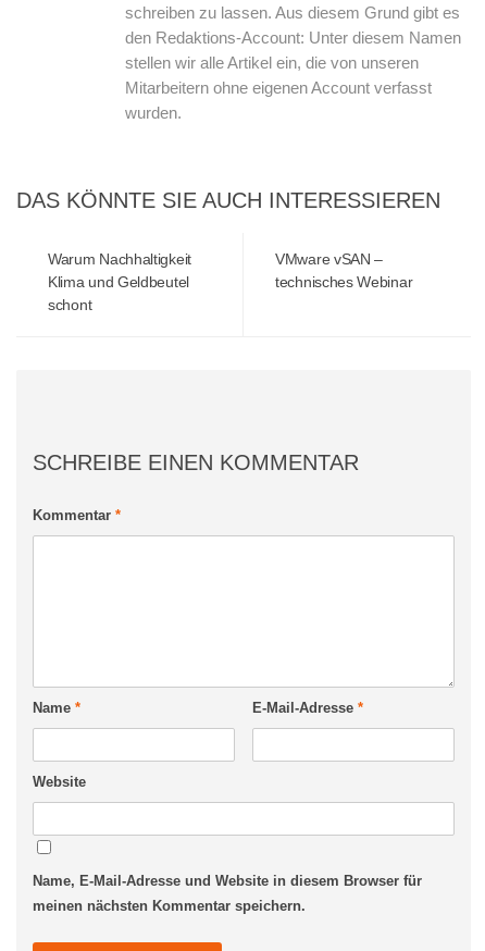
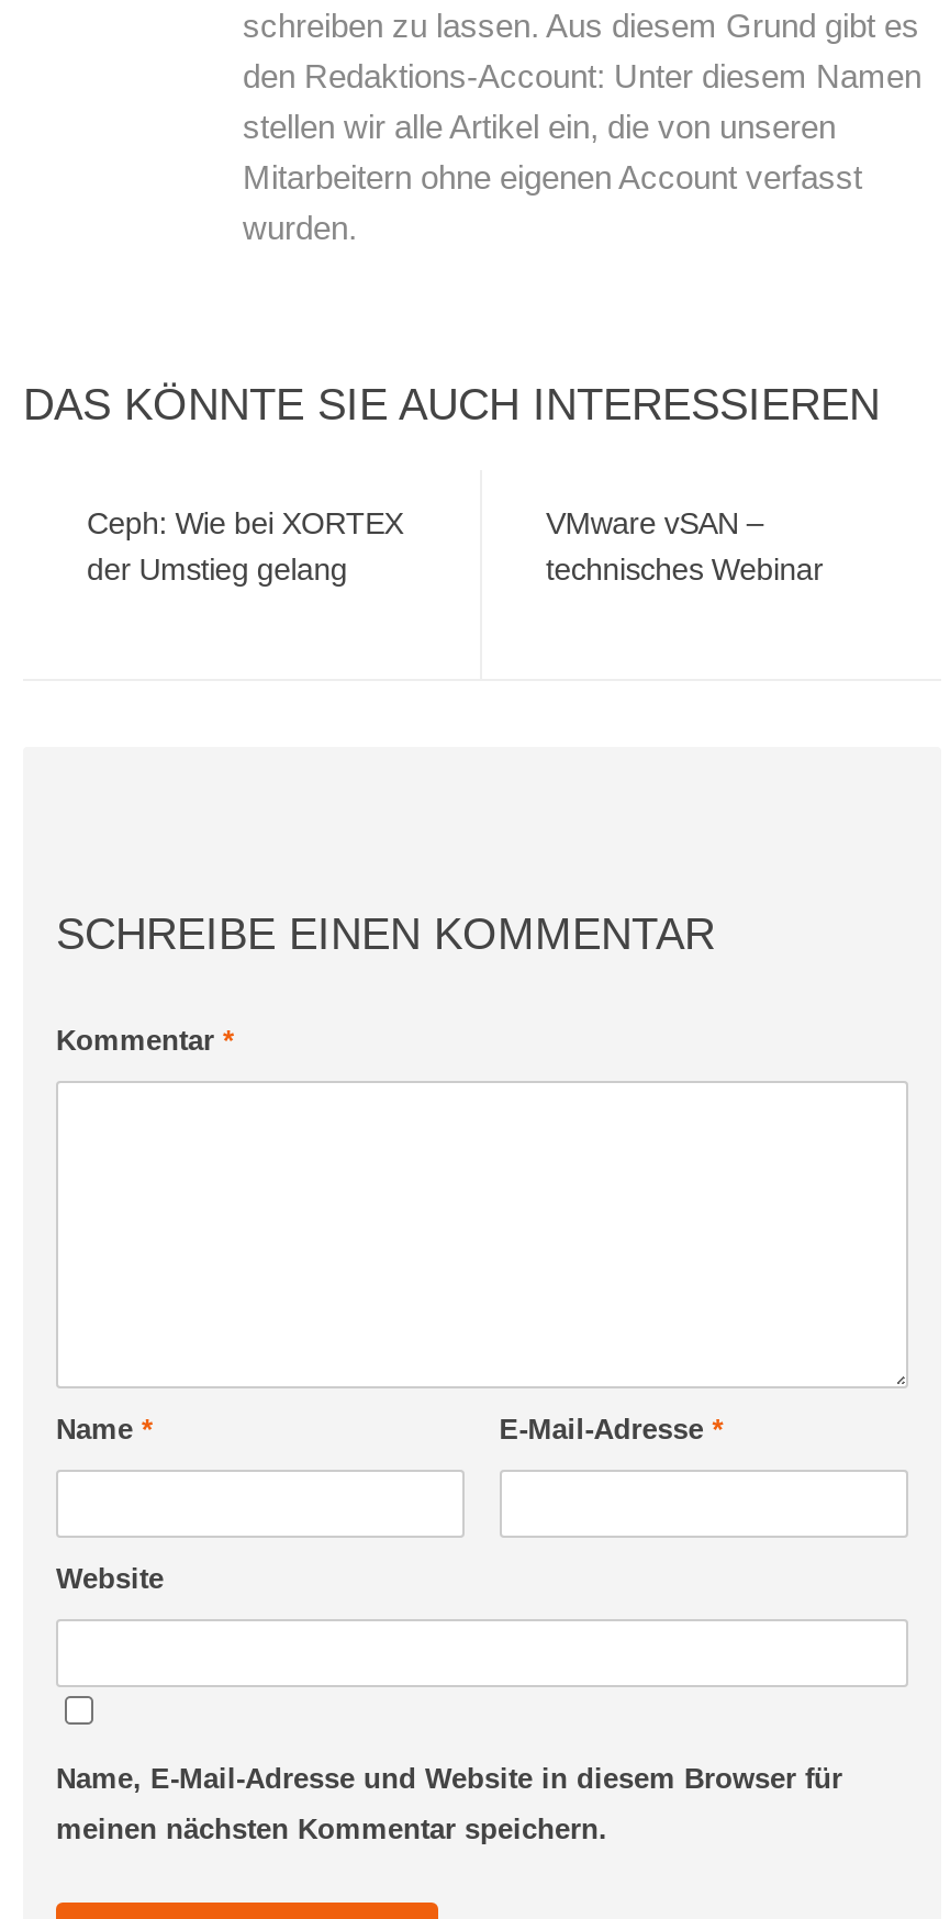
- Warum Nachhaltigkeit
- Klima und Geldbeutel
- schont
+ Ceph: Wie bei XORTEX
+ der Umstieg gelang
